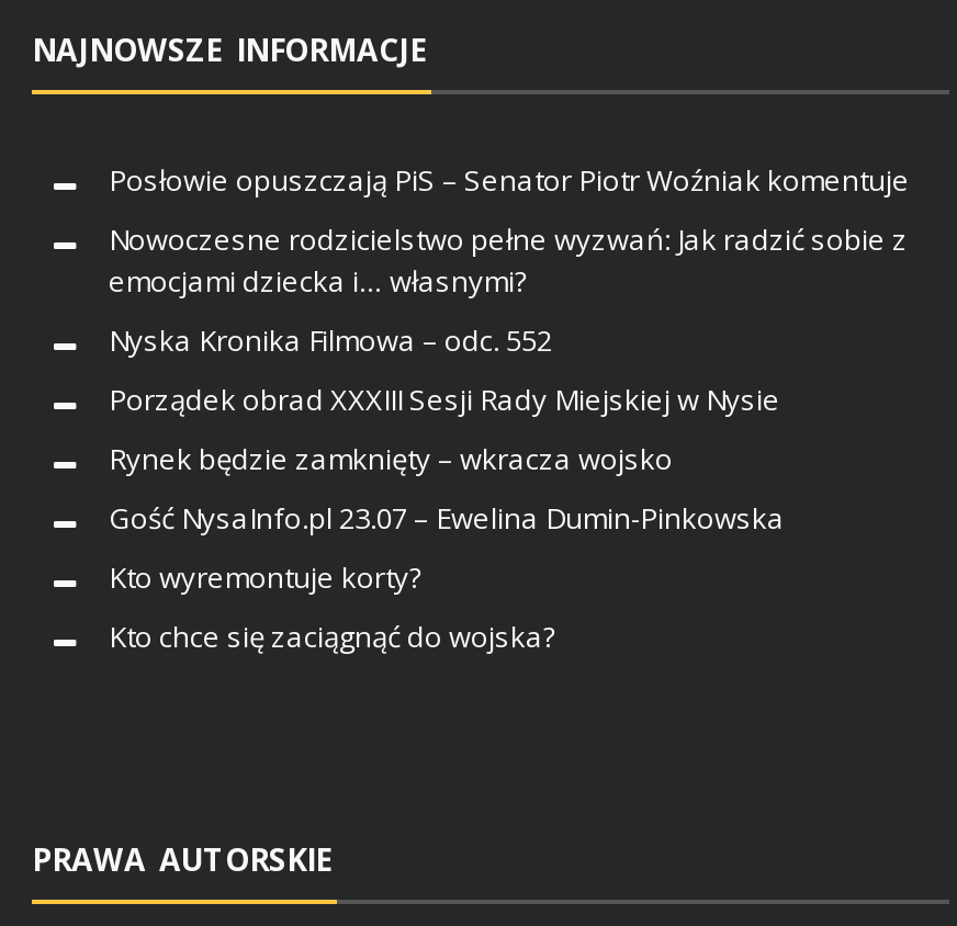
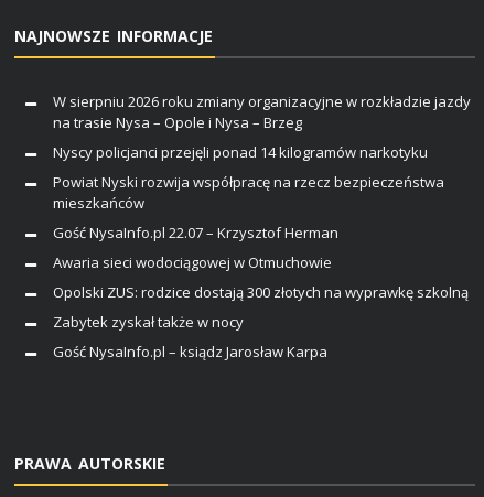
- Posłowie opuszczają PiS – Senator Piotr Woźniak komentuje
+ W sierpniu 2026 roku zmiany organizacyjne w rozkładzie jazdy
+ na trasie Nysa – Opole i Nysa – Brzeg

- Nowoczesne rodzicielstwo pełne wyzwań: Jak radzić sobie z
- emocjami dziecka i… własnymi?
+ Nyscy policjanci przejęli ponad 14 kilogramów narkotyku

- Nyska Kronika Filmowa – odc. 552
+ Powiat Nyski rozwija współpracę na rzecz bezpieczeństwa
+ mieszkańców

- Porządek obrad XXXIII Sesji Rady Miejskiej w Nysie
+ Gość NysaInfo.pl 22.07 – Krzysztof Herman

- Rynek będzie zamknięty – wkracza wojsko
+ Awaria sieci wodociągowej w Otmuchowie

- Gość NysaInfo.pl 23.07 – Ewelina Dumin-Pinkowska
+ Opolski ZUS: rodzice dostają 300 złotych na wyprawkę szkolną

- Kto wyremontuje korty?
+ Zabytek zyskał także w nocy

- Kto chce się zaciągnąć do wojska?
+ Gość NysaInfo.pl – ksiądz Jarosław Karpa
